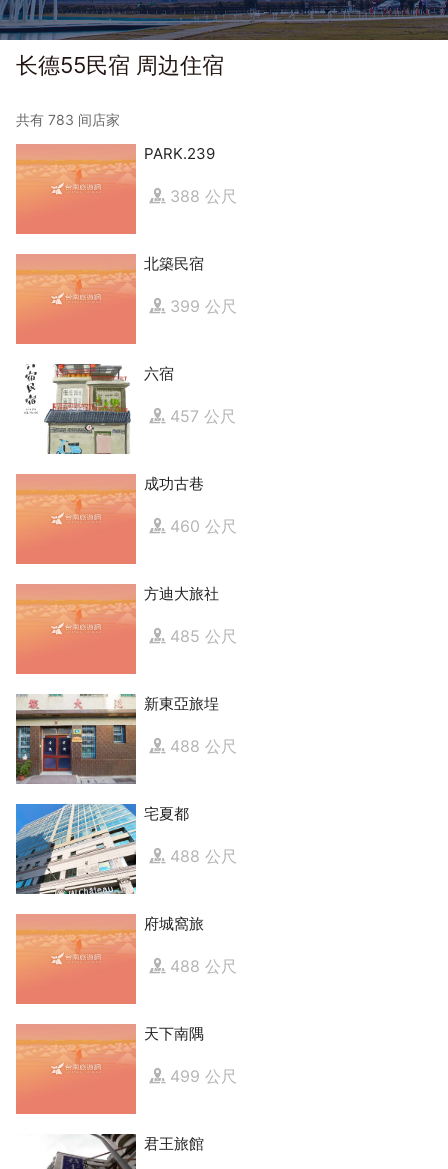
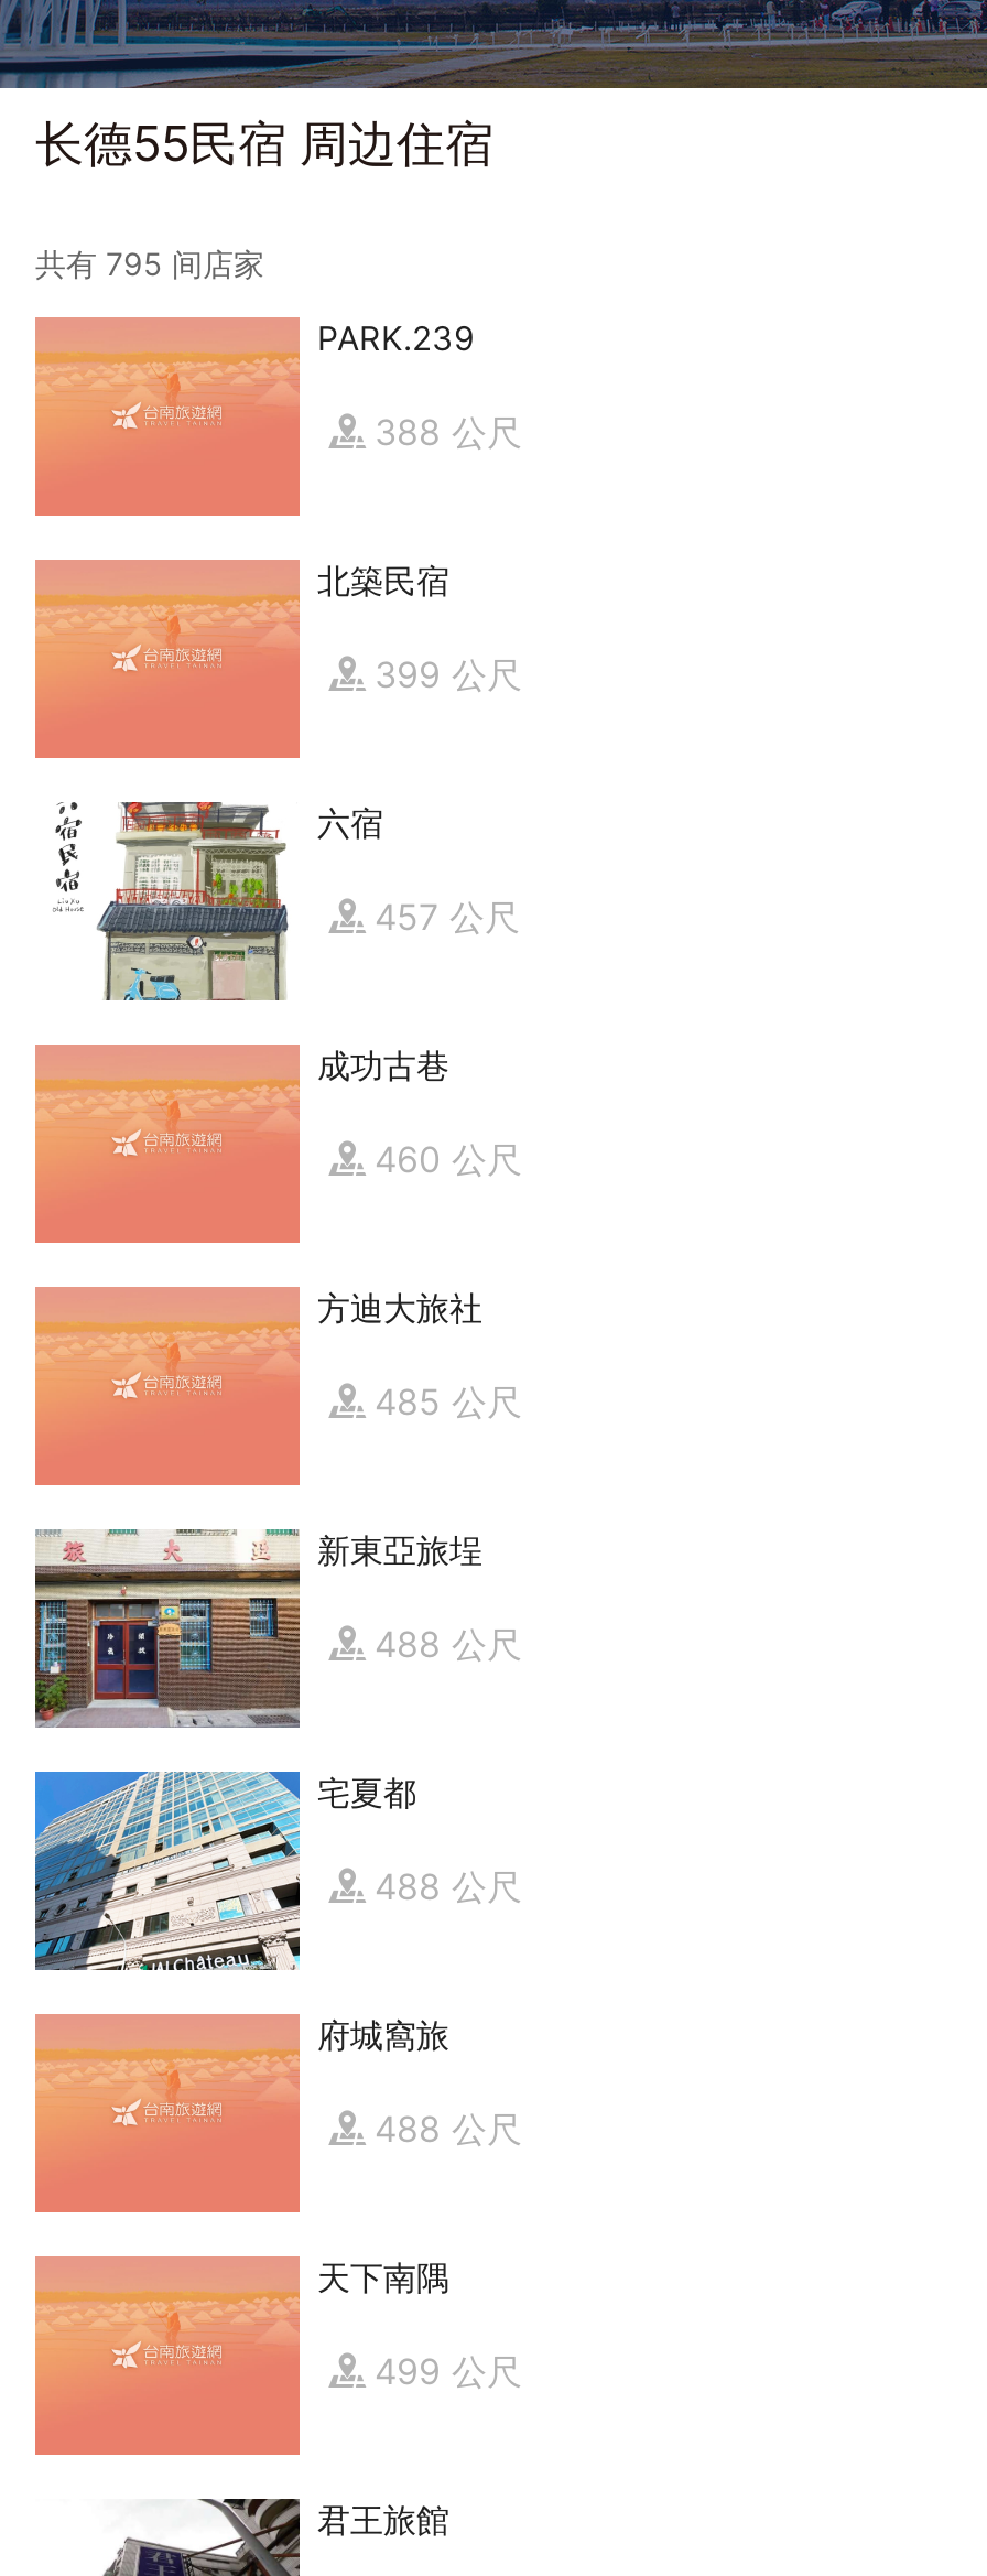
- 共有 783 间店家
+ 共有 795 间店家
